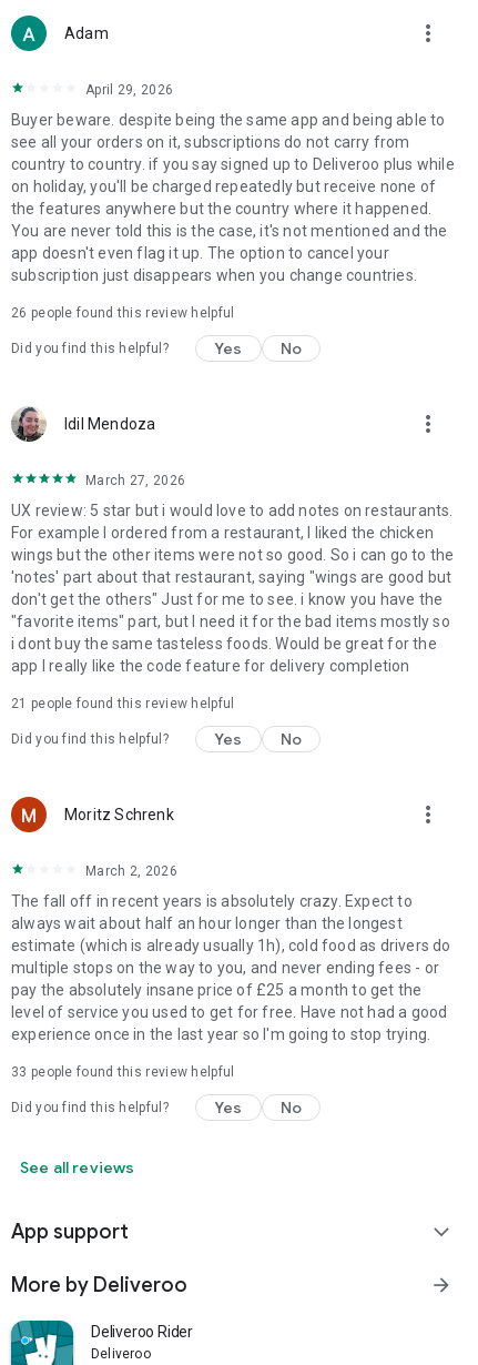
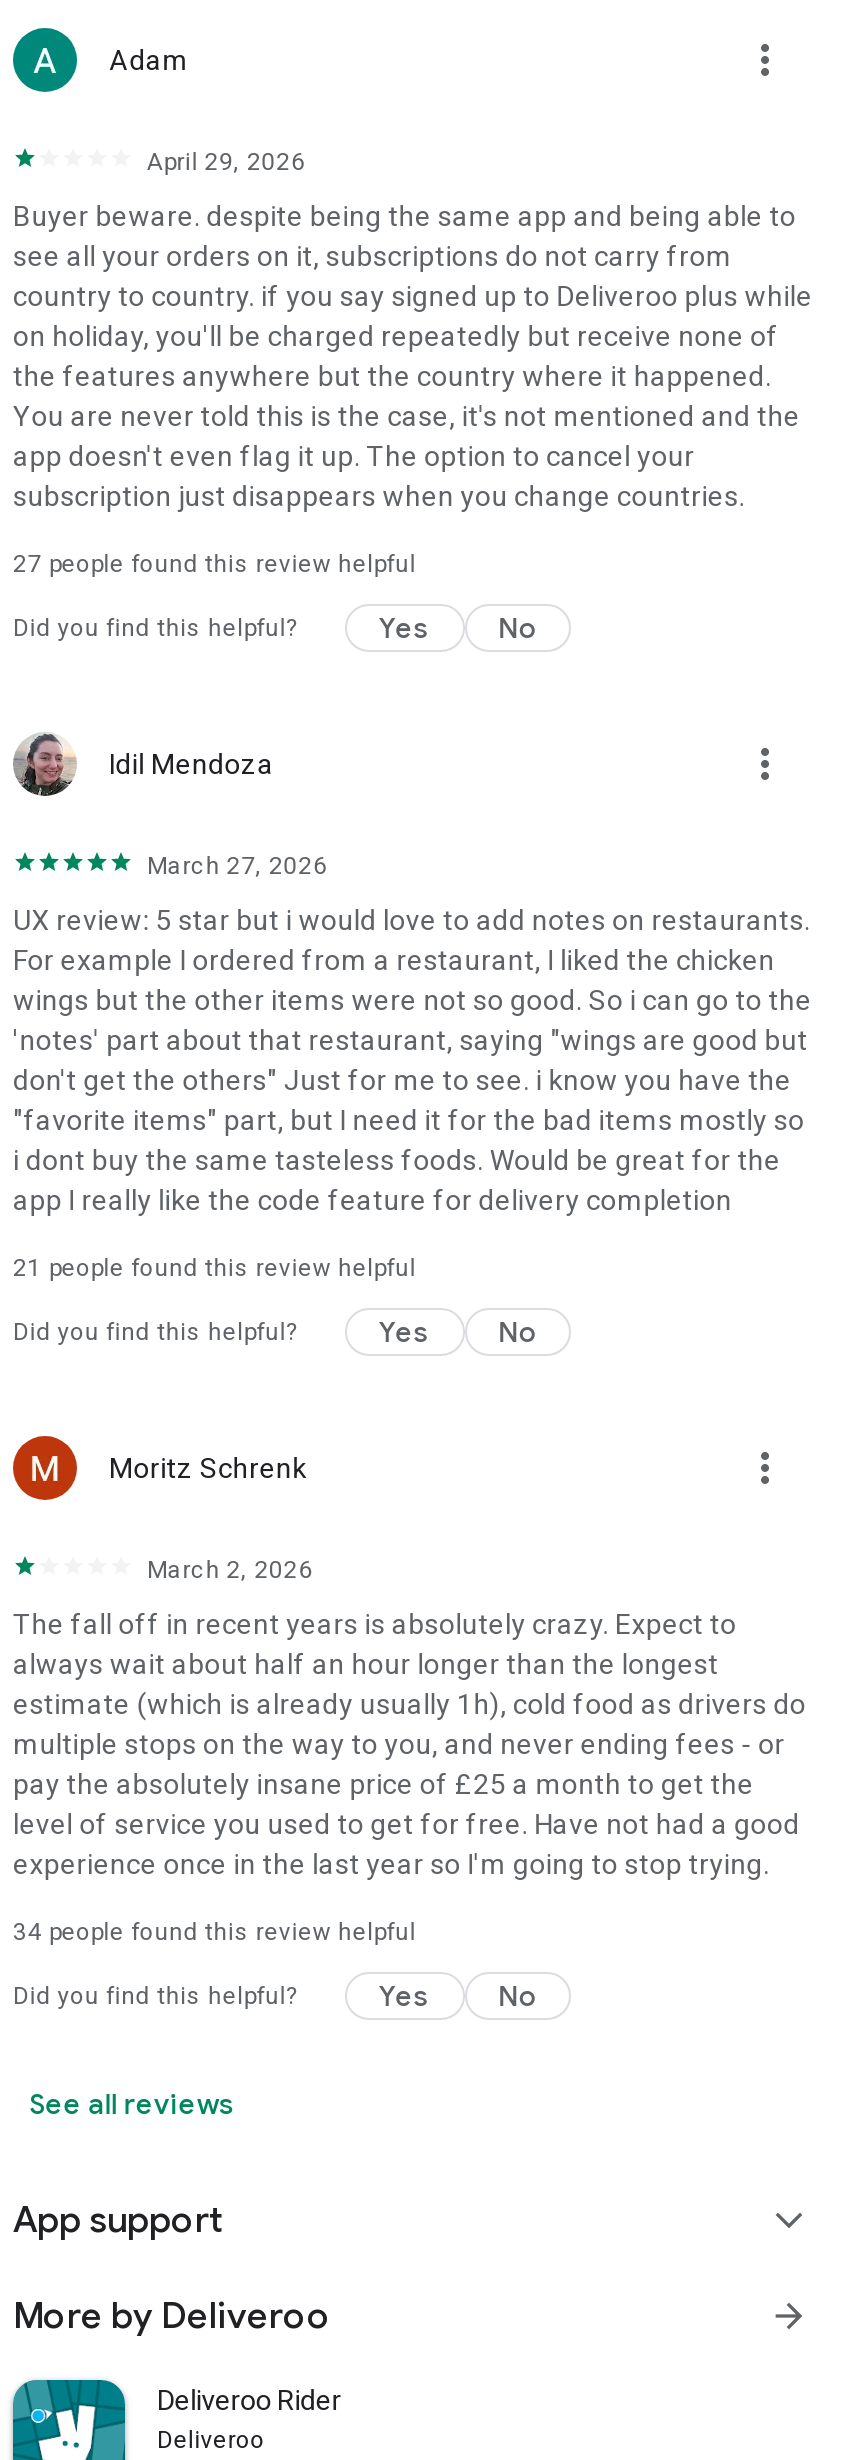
- 26 people found this review helpful
+ 27 people found this review helpful

- 33 people found this review helpful
+ 34 people found this review helpful
